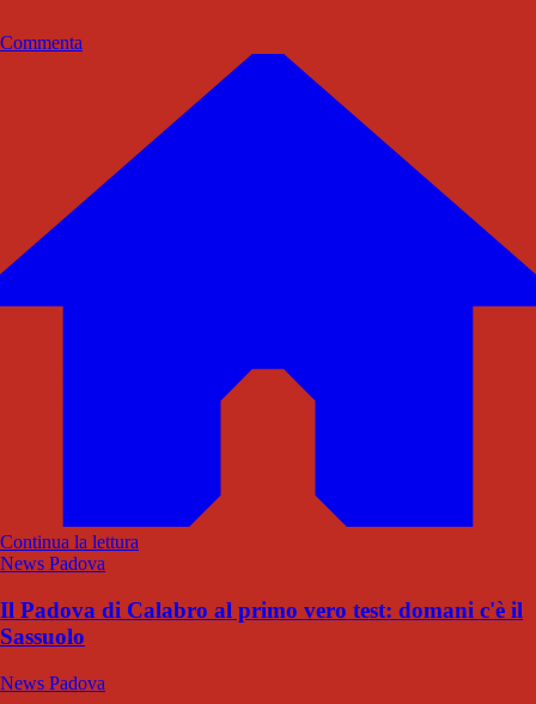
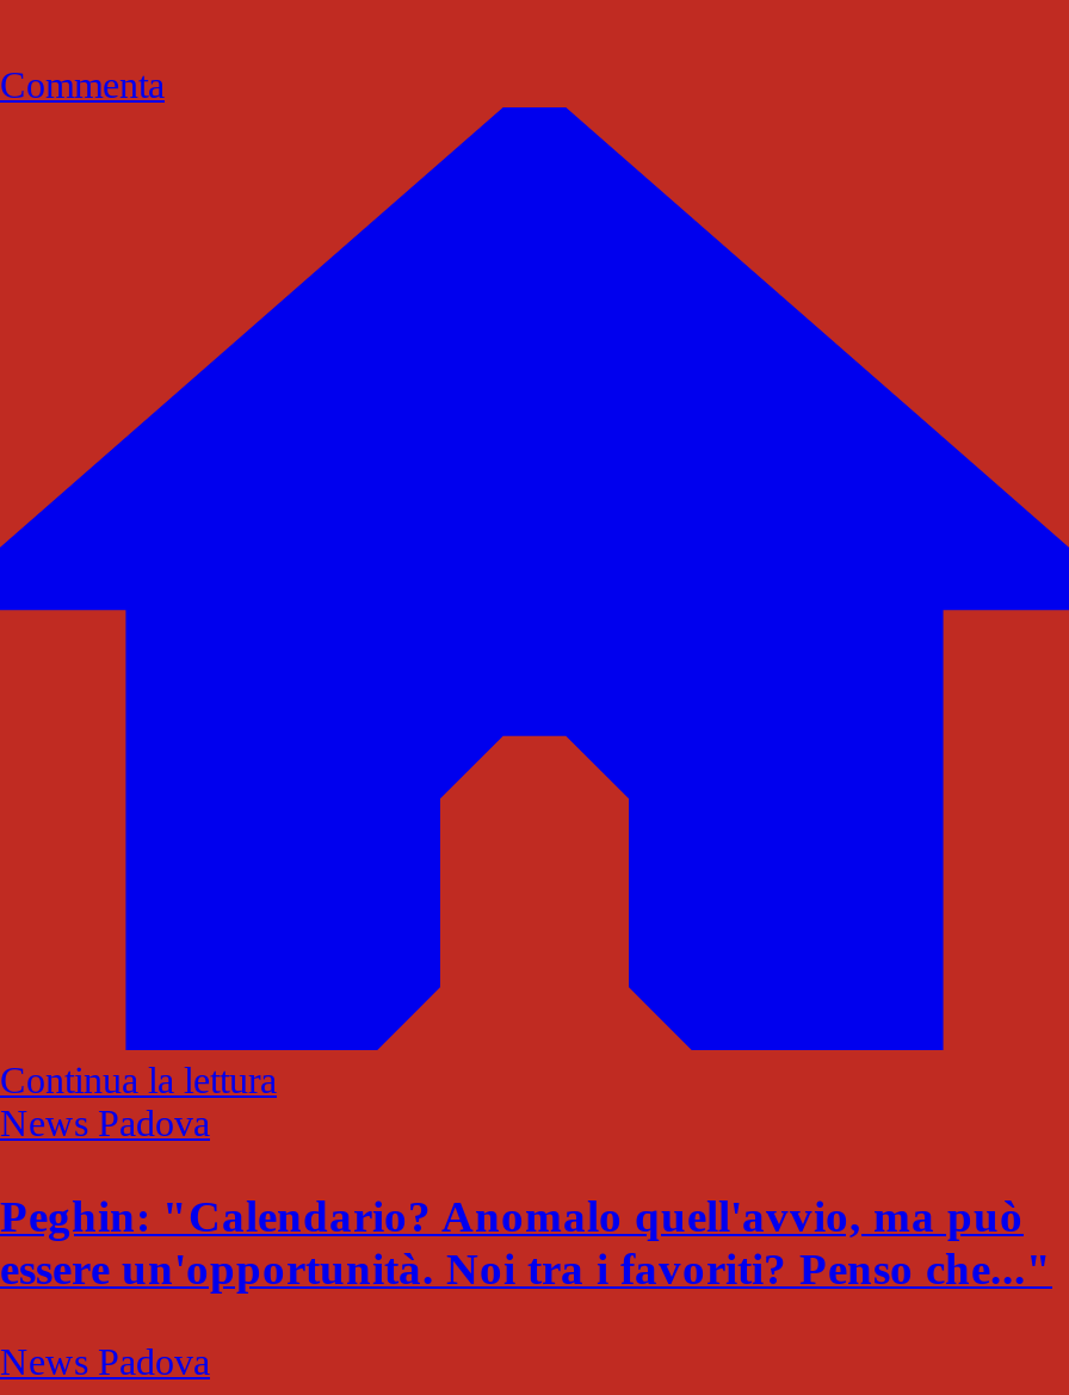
- Il Padova di Calabro al primo vero test: domani c'è il
- Sassuolo
+ Peghin: "Calendario? Anomalo quell'avvio, ma può
+ essere un'opportunità. Noi tra i favoriti? Penso che..."
